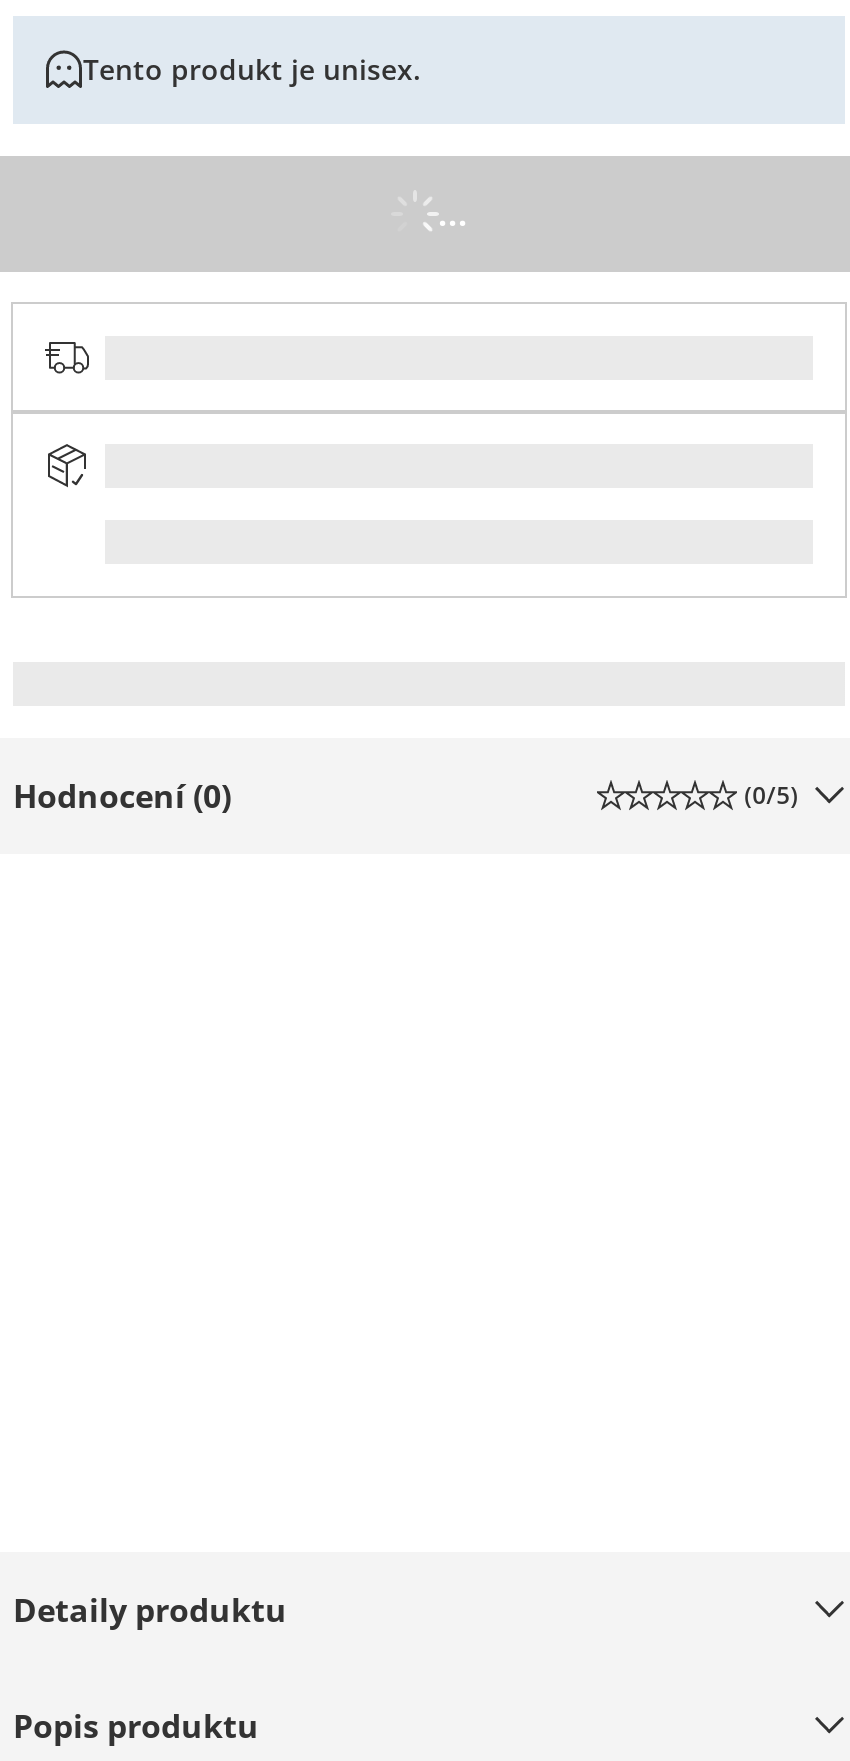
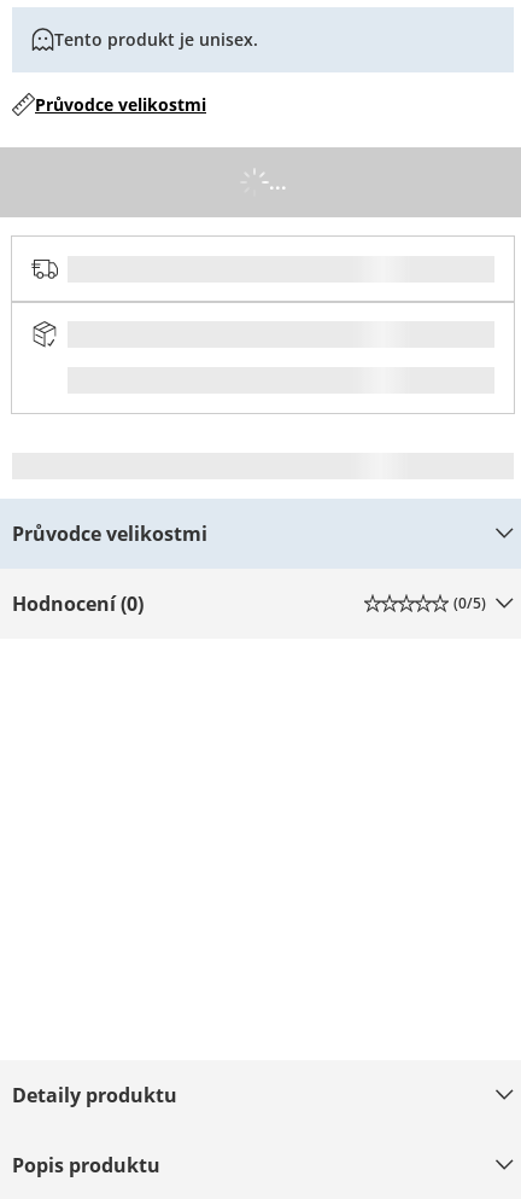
+ Průvodce velikostmi

+ Průvodce velikostmi
